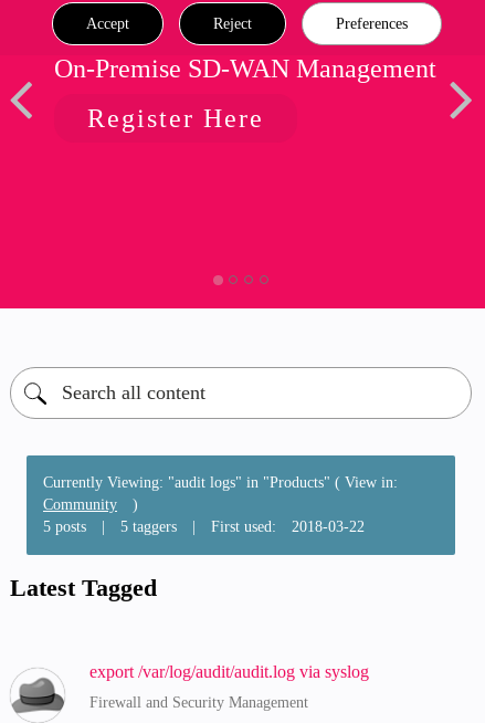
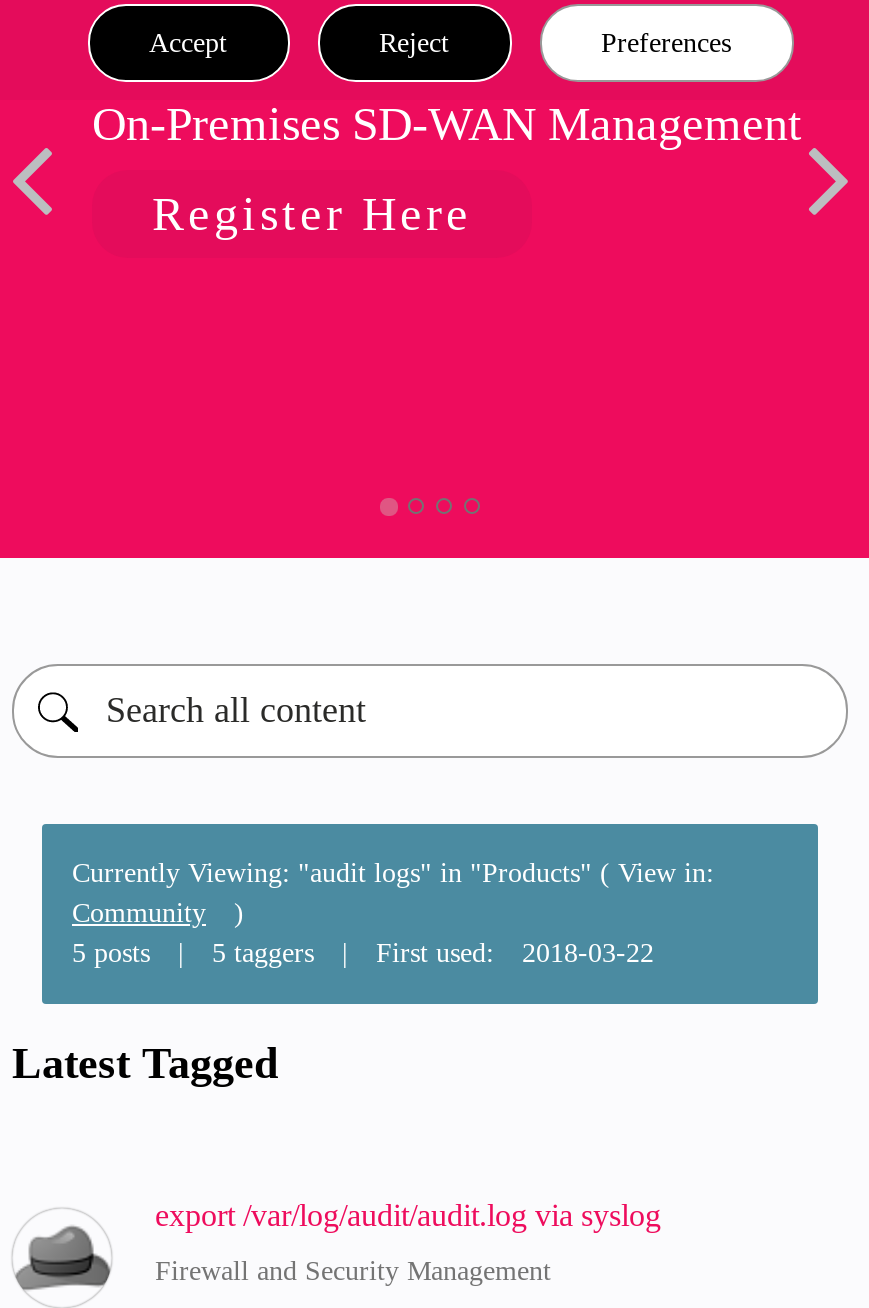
- On-Premise SD-WAN Management
+ On-Premises SD-WAN Management
